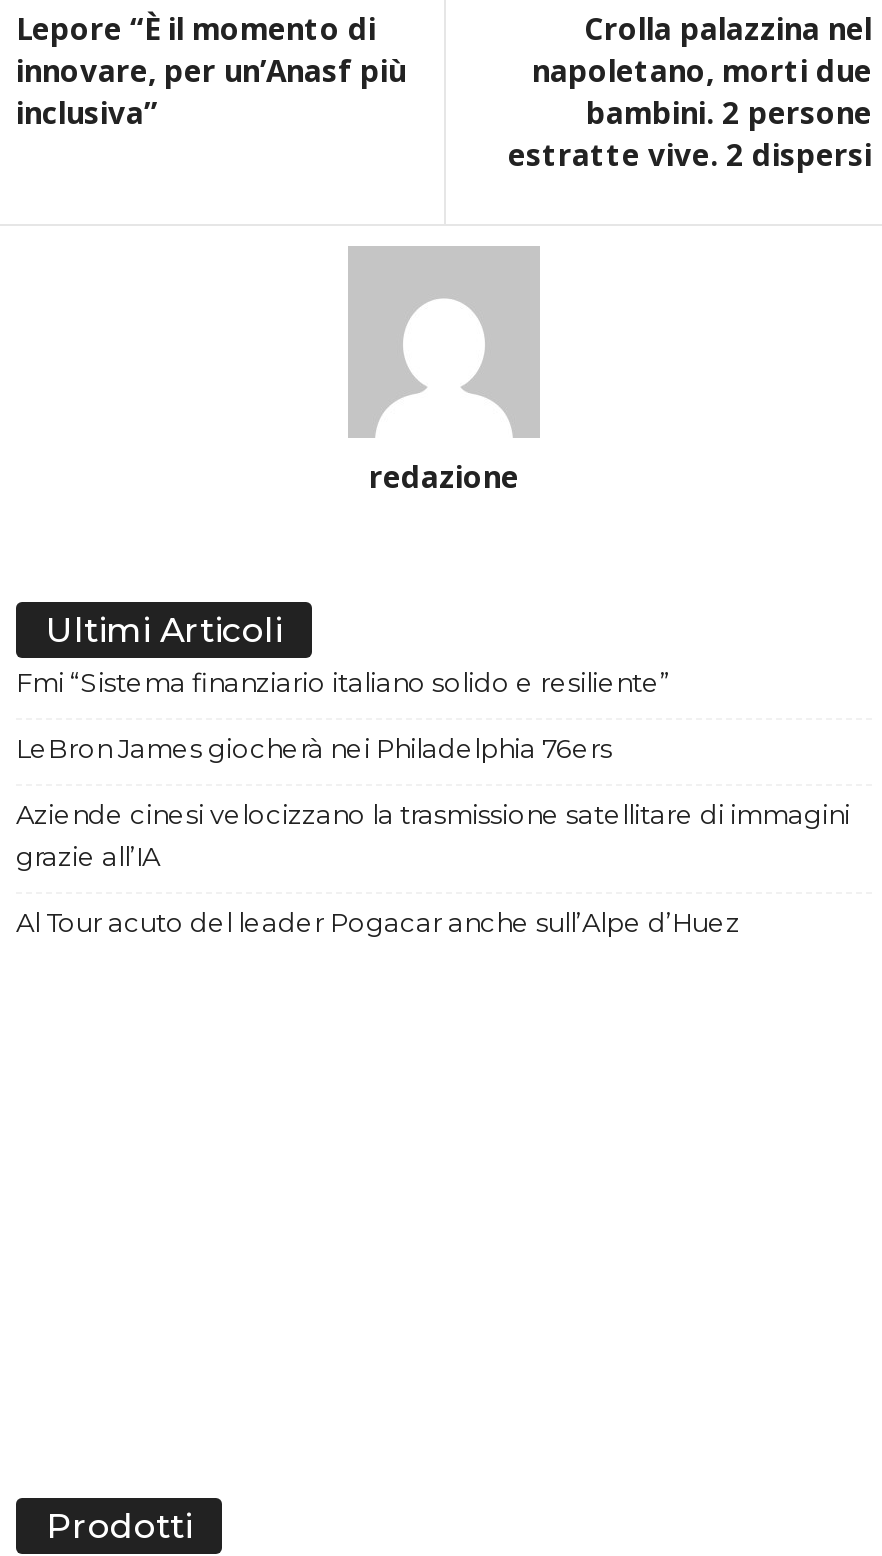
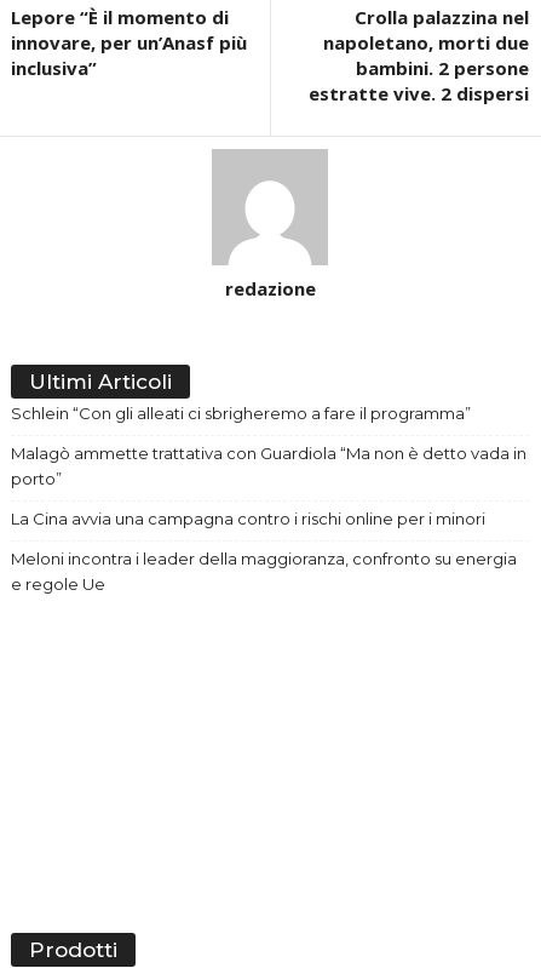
- Fmi “Sistema finanziario italiano solido e resiliente”
+ Schlein “Con gli alleati ci sbrigheremo a fare il programma”

- LeBron James giocherà nei Philadelphia 76ers
+ Malagò ammette trattativa con Guardiola “Ma non è detto vada in
+ porto”

- Aziende cinesi velocizzano la trasmissione satellitare di immagini
- grazie all’IA
+ La Cina avvia una campagna contro i rischi online per i minori

- Al Tour acuto del leader Pogacar anche sull’Alpe d’Huez
+ Meloni incontra i leader della maggioranza, confronto su energia
+ e regole Ue
